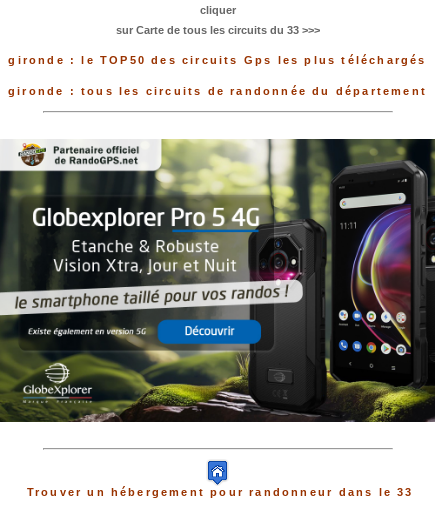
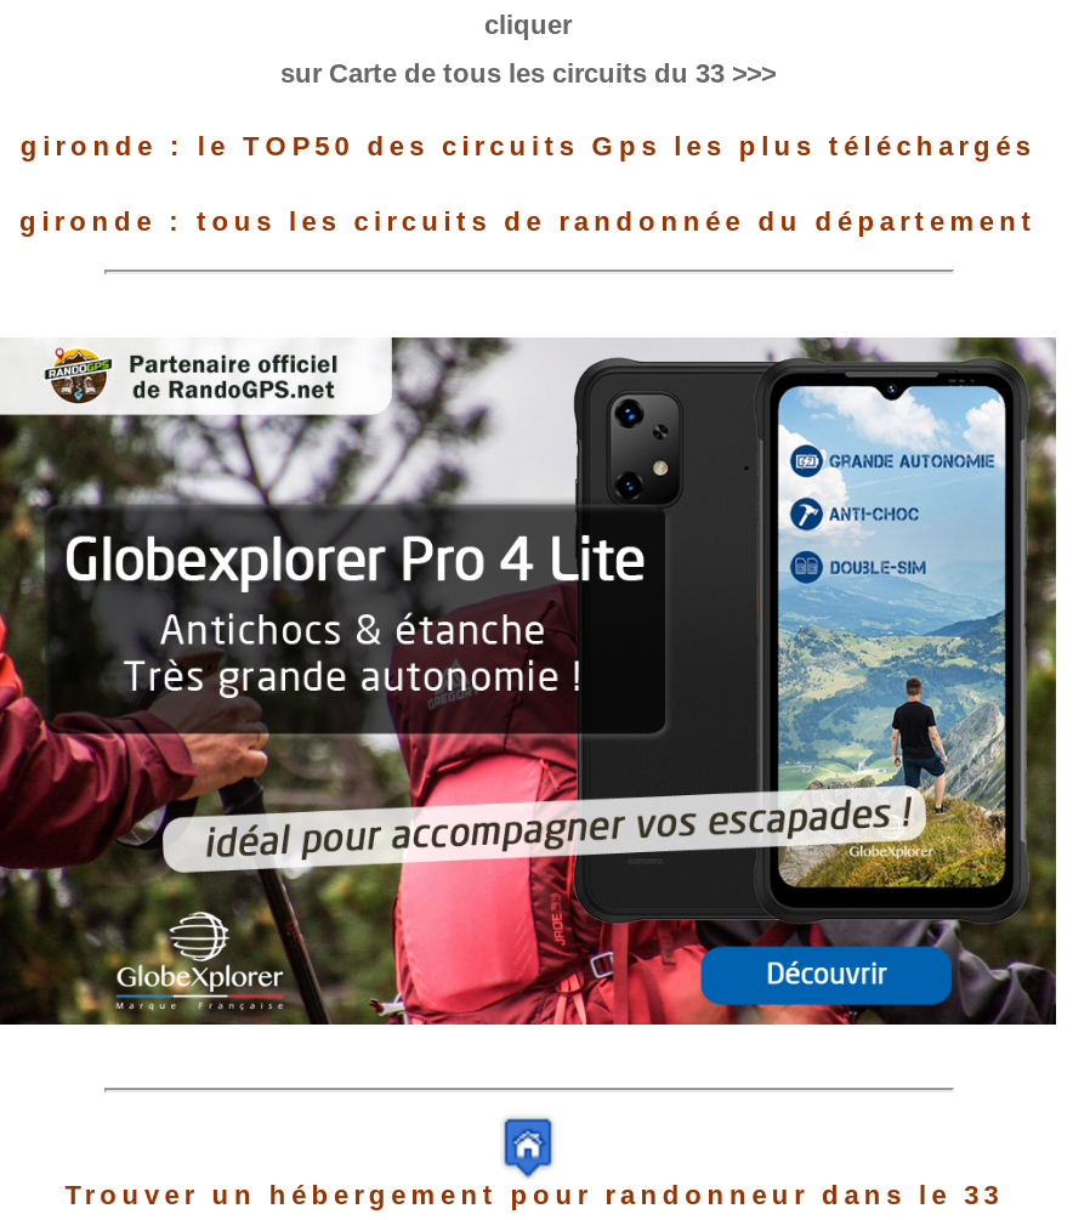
- [image]
+ [image]
